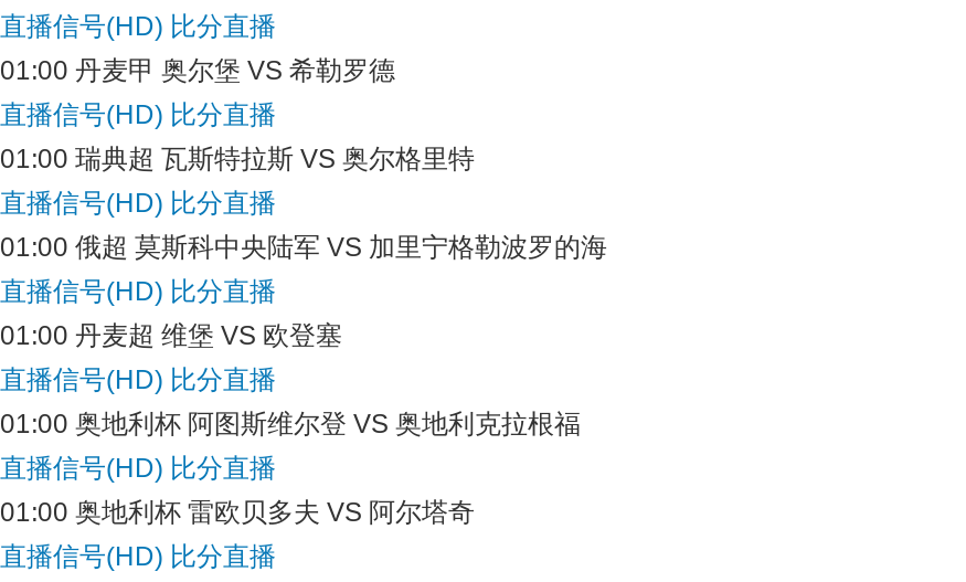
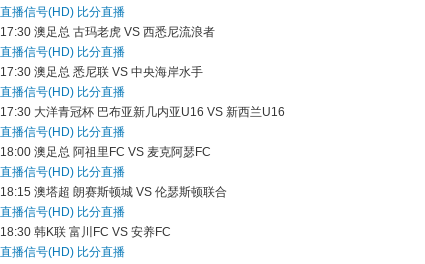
- 01:00 丹麦甲奥尔堡 VS 希勒罗德
+ 17:30 澳足总古玛老虎 VS 西悉尼流浪者

- 01:00 瑞典超瓦斯特拉斯 VS 奥尔格里特
+ 17:30 澳足总悉尼联 VS 中央海岸水手

- 01:00 俄超莫斯科中央陆军 VS 加里宁格勒波罗的海
+ 17:30 大洋青冠杯巴布亚新几内亚U16 VS 新西兰U16

- 01:00 丹麦超维堡 VS 欧登塞
+ 18:00 澳足总阿祖里FC VS 麦克阿瑟FC

- 01:00 奥地利杯阿图斯维尔登 VS 奥地利克拉根福
+ 18:15 澳塔超朗赛斯顿城 VS 伦瑟斯顿联合

- 01:00 奥地利杯雷欧贝多夫 VS 阿尔塔奇
+ 18:30 韩K联富川FC VS 安养FC
